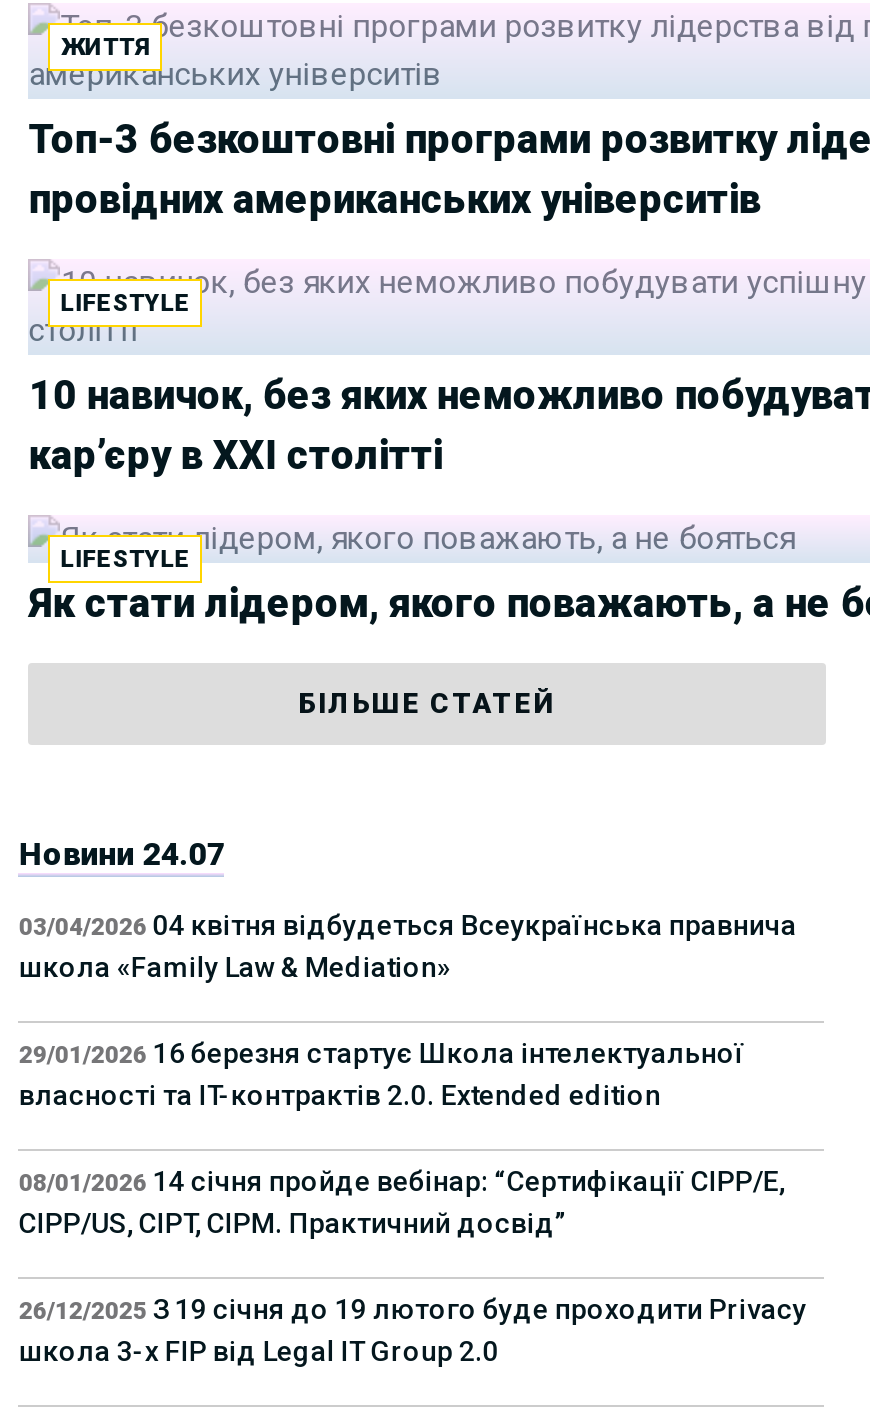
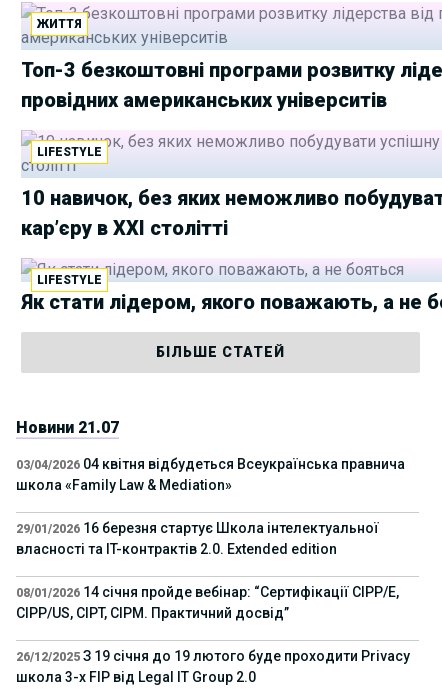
- Новини 24.07
+ Новини 21.07
